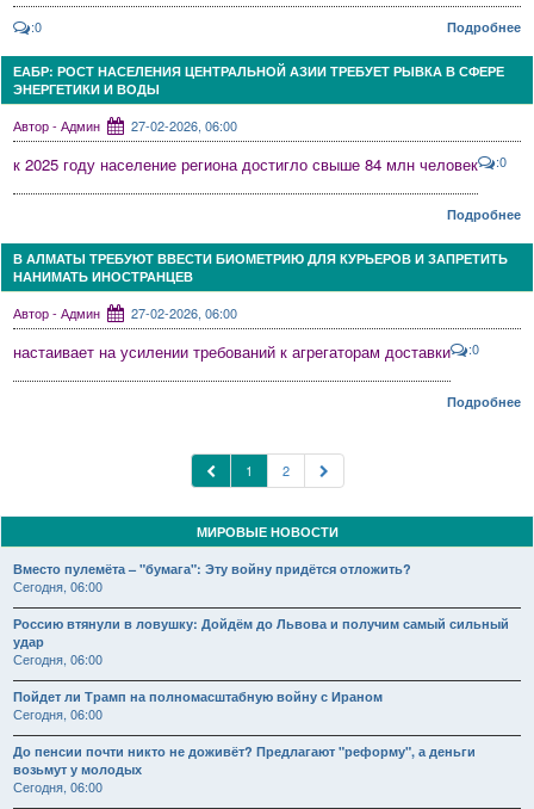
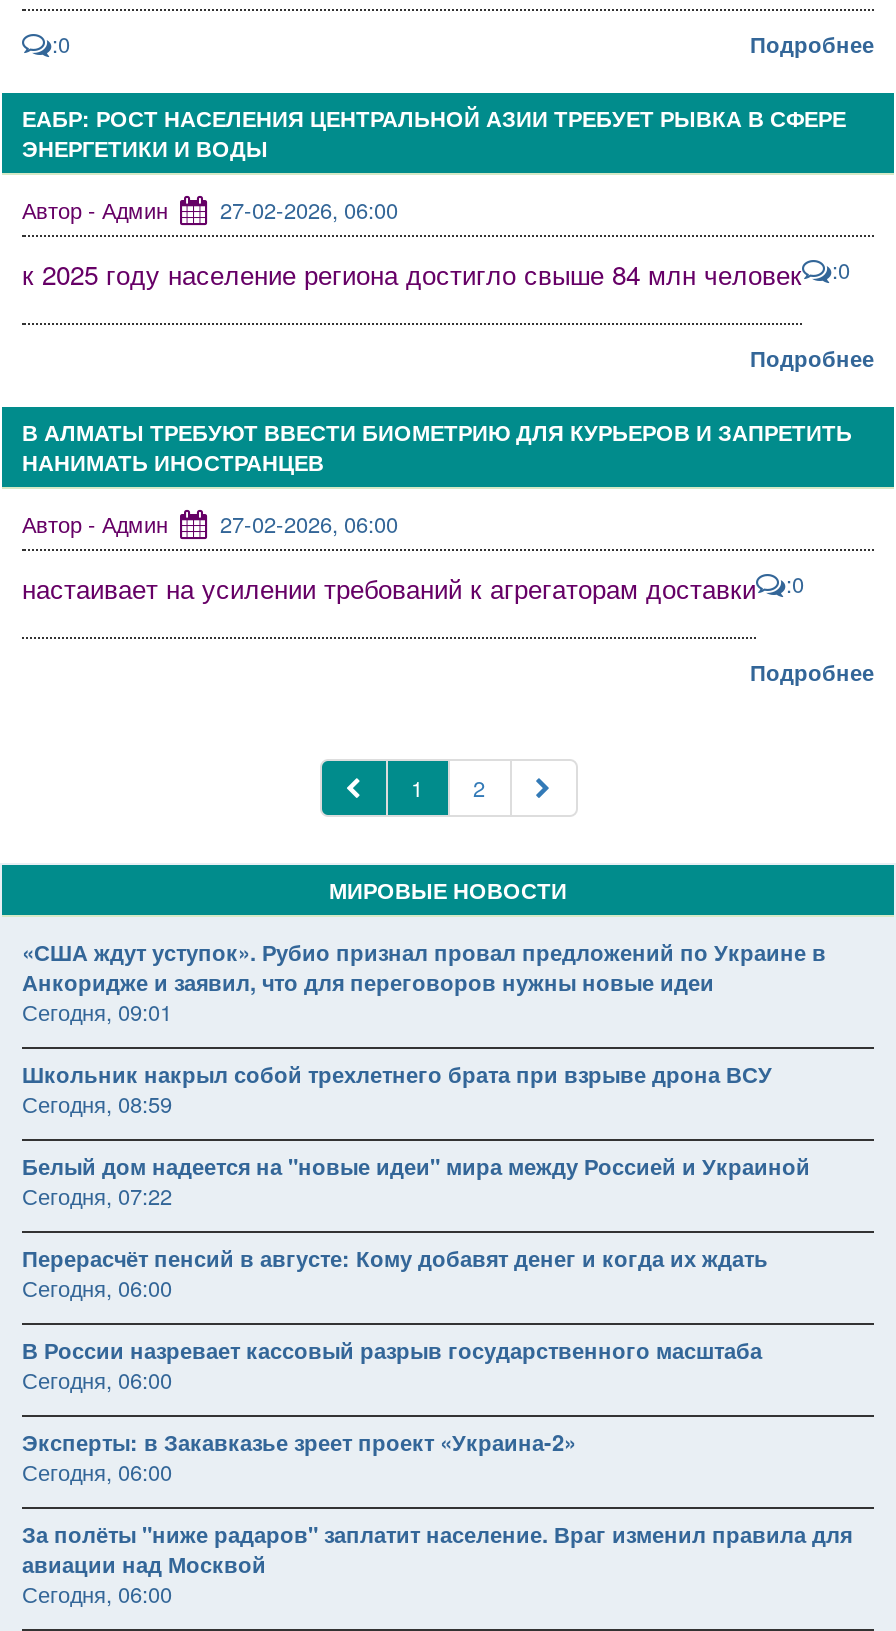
- Вместо пулемёта – "бумага": Эту войну придётся отложить?
+ «США ждут уступок». Рубио признал провал предложений по Украине в
+ Анкоридже и заявил, что для переговоров нужны новые идеи
+ Сегодня, 09:01
+ Школьник накрыл собой трехлетнего брата при взрыве дрона ВСУ
+ Сегодня, 08:59
+ Белый дом надеется на "новые идеи" мира между Россией и Украиной
+ Сегодня, 07:22
+ Перерасчёт пенсий в августе: Кому добавят денег и когда их ждать

- Россию втянули в ловушку: Дойдём до Львова и получим самый сильный
- удар
+ В России назревает кассовый разрыв государственного масштаба

- Пойдет ли Трамп на полномасштабную войну с Ираном
+ Эксперты: в Закавказье зреет проект «Украина-2»

- До пенсии почти никто не доживёт? Предлагают "реформу", а деньги
- возьмут у молодых
+ За полёты "ниже радаров" заплатит население. Враг изменил правила для
+ авиации над Москвой
